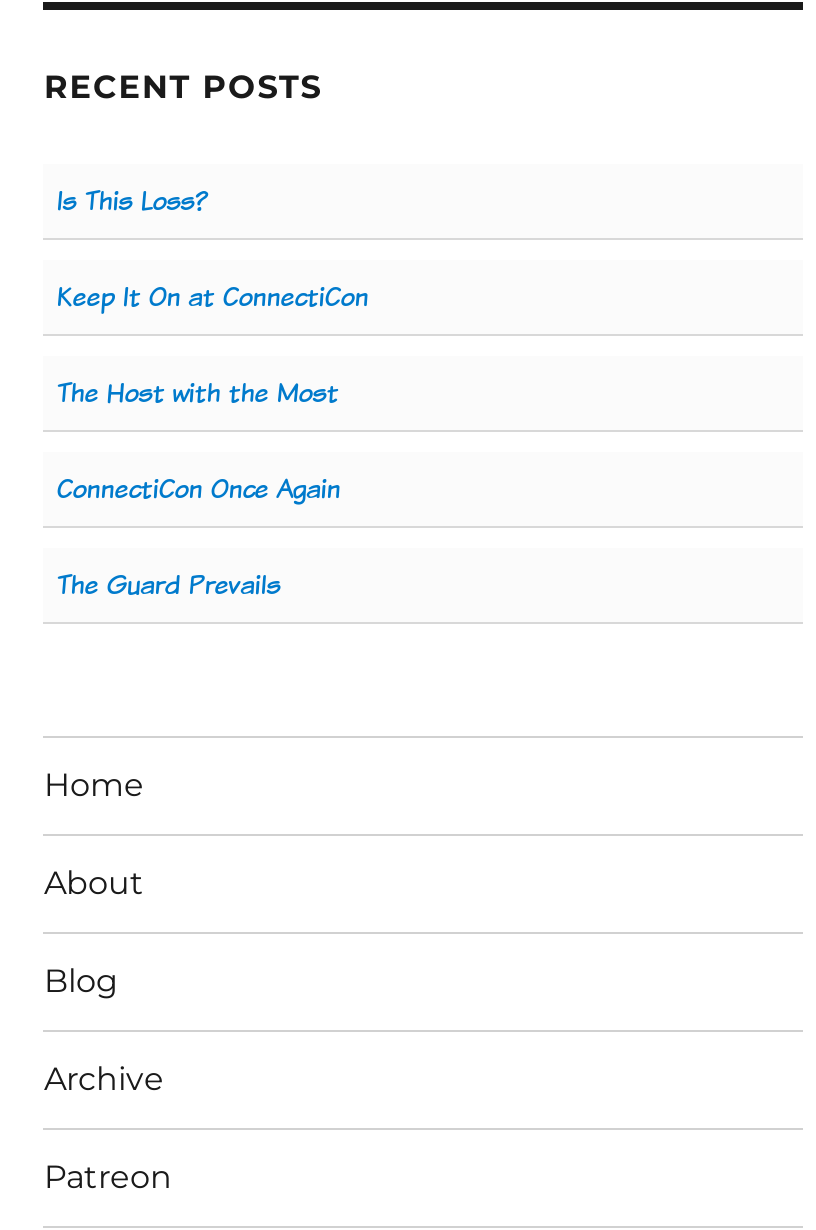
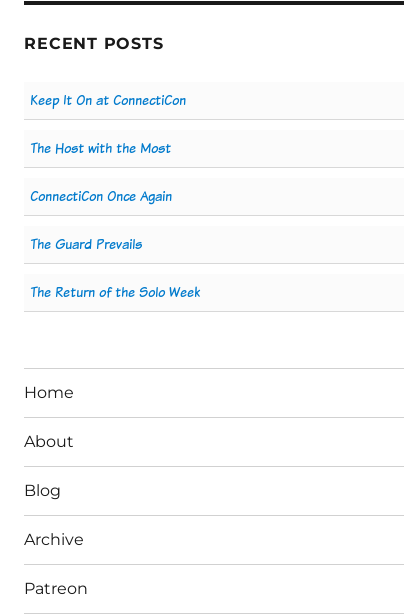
- Is This Loss?

moved up: Keep It On at ConnectiCon | The Host with the Most | ConnectiCon Once Again | The Guard Prevails

+ The Return of the Solo Week
